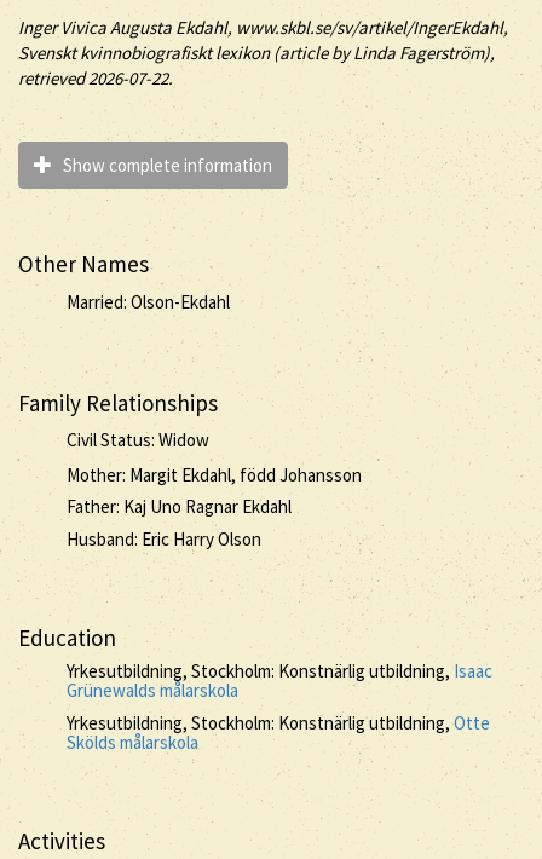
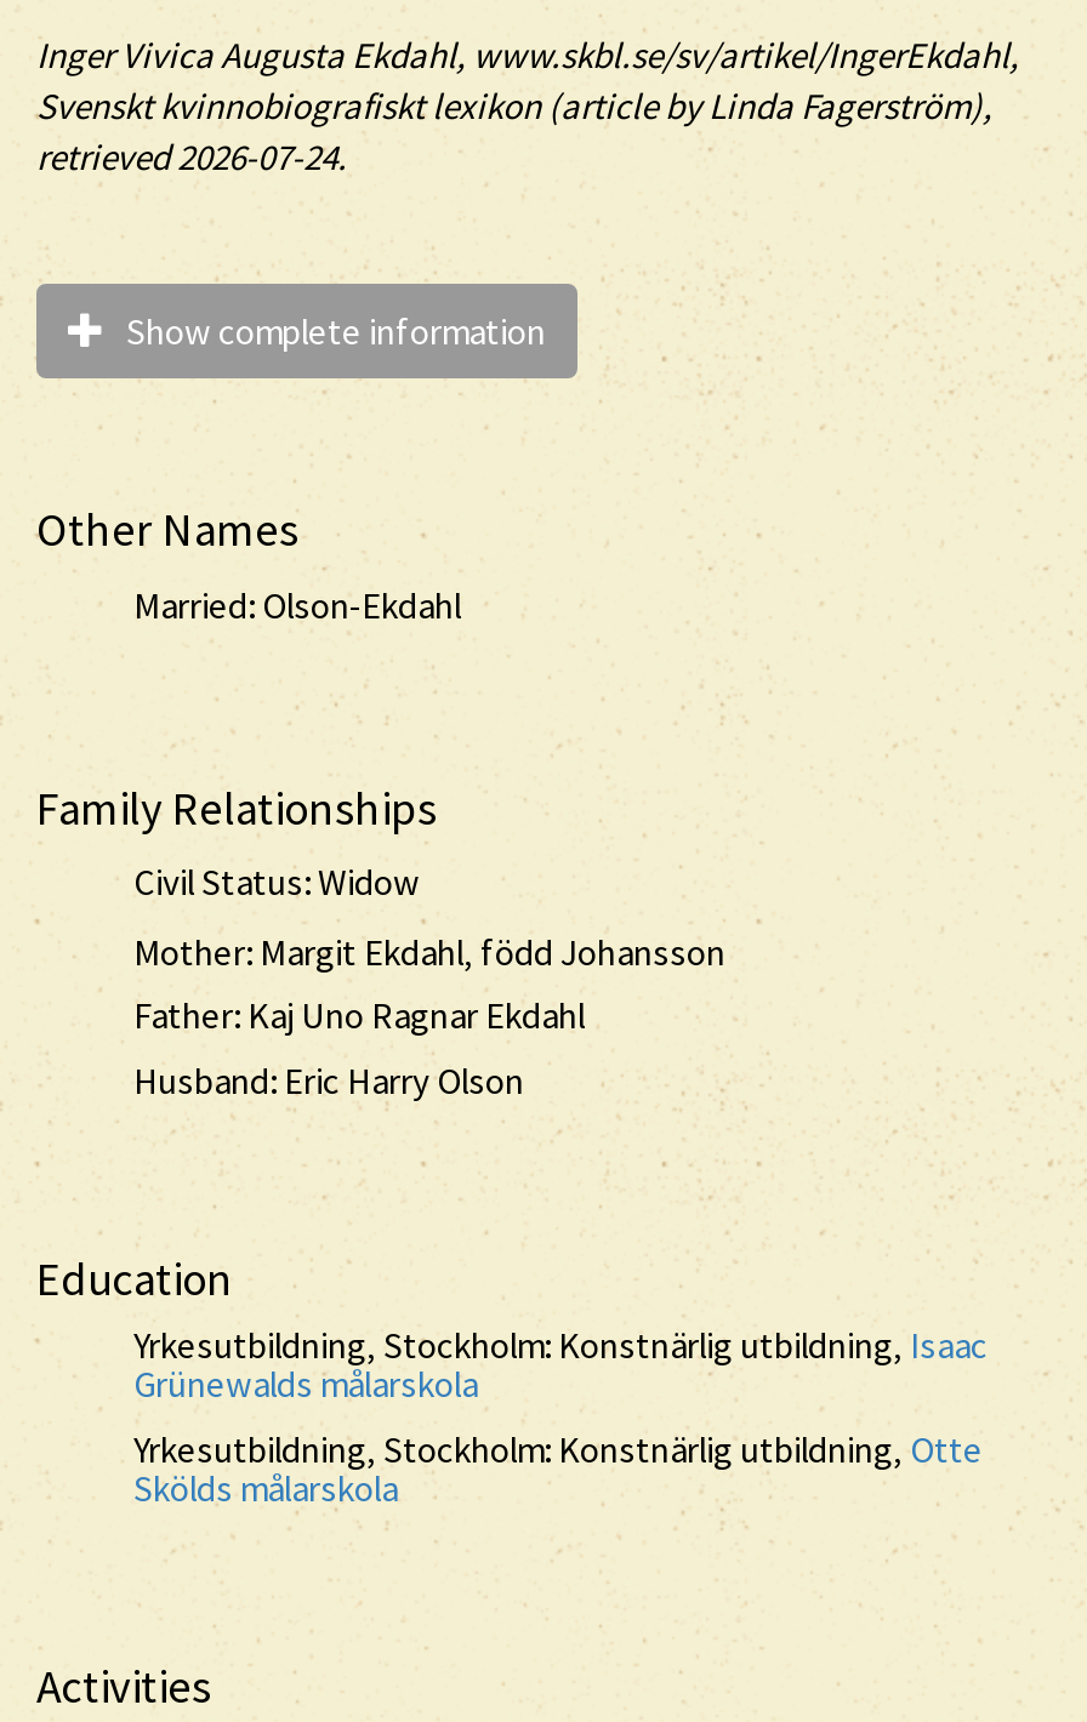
- retrieved 2026-07-22.
+ retrieved 2026-07-24.
